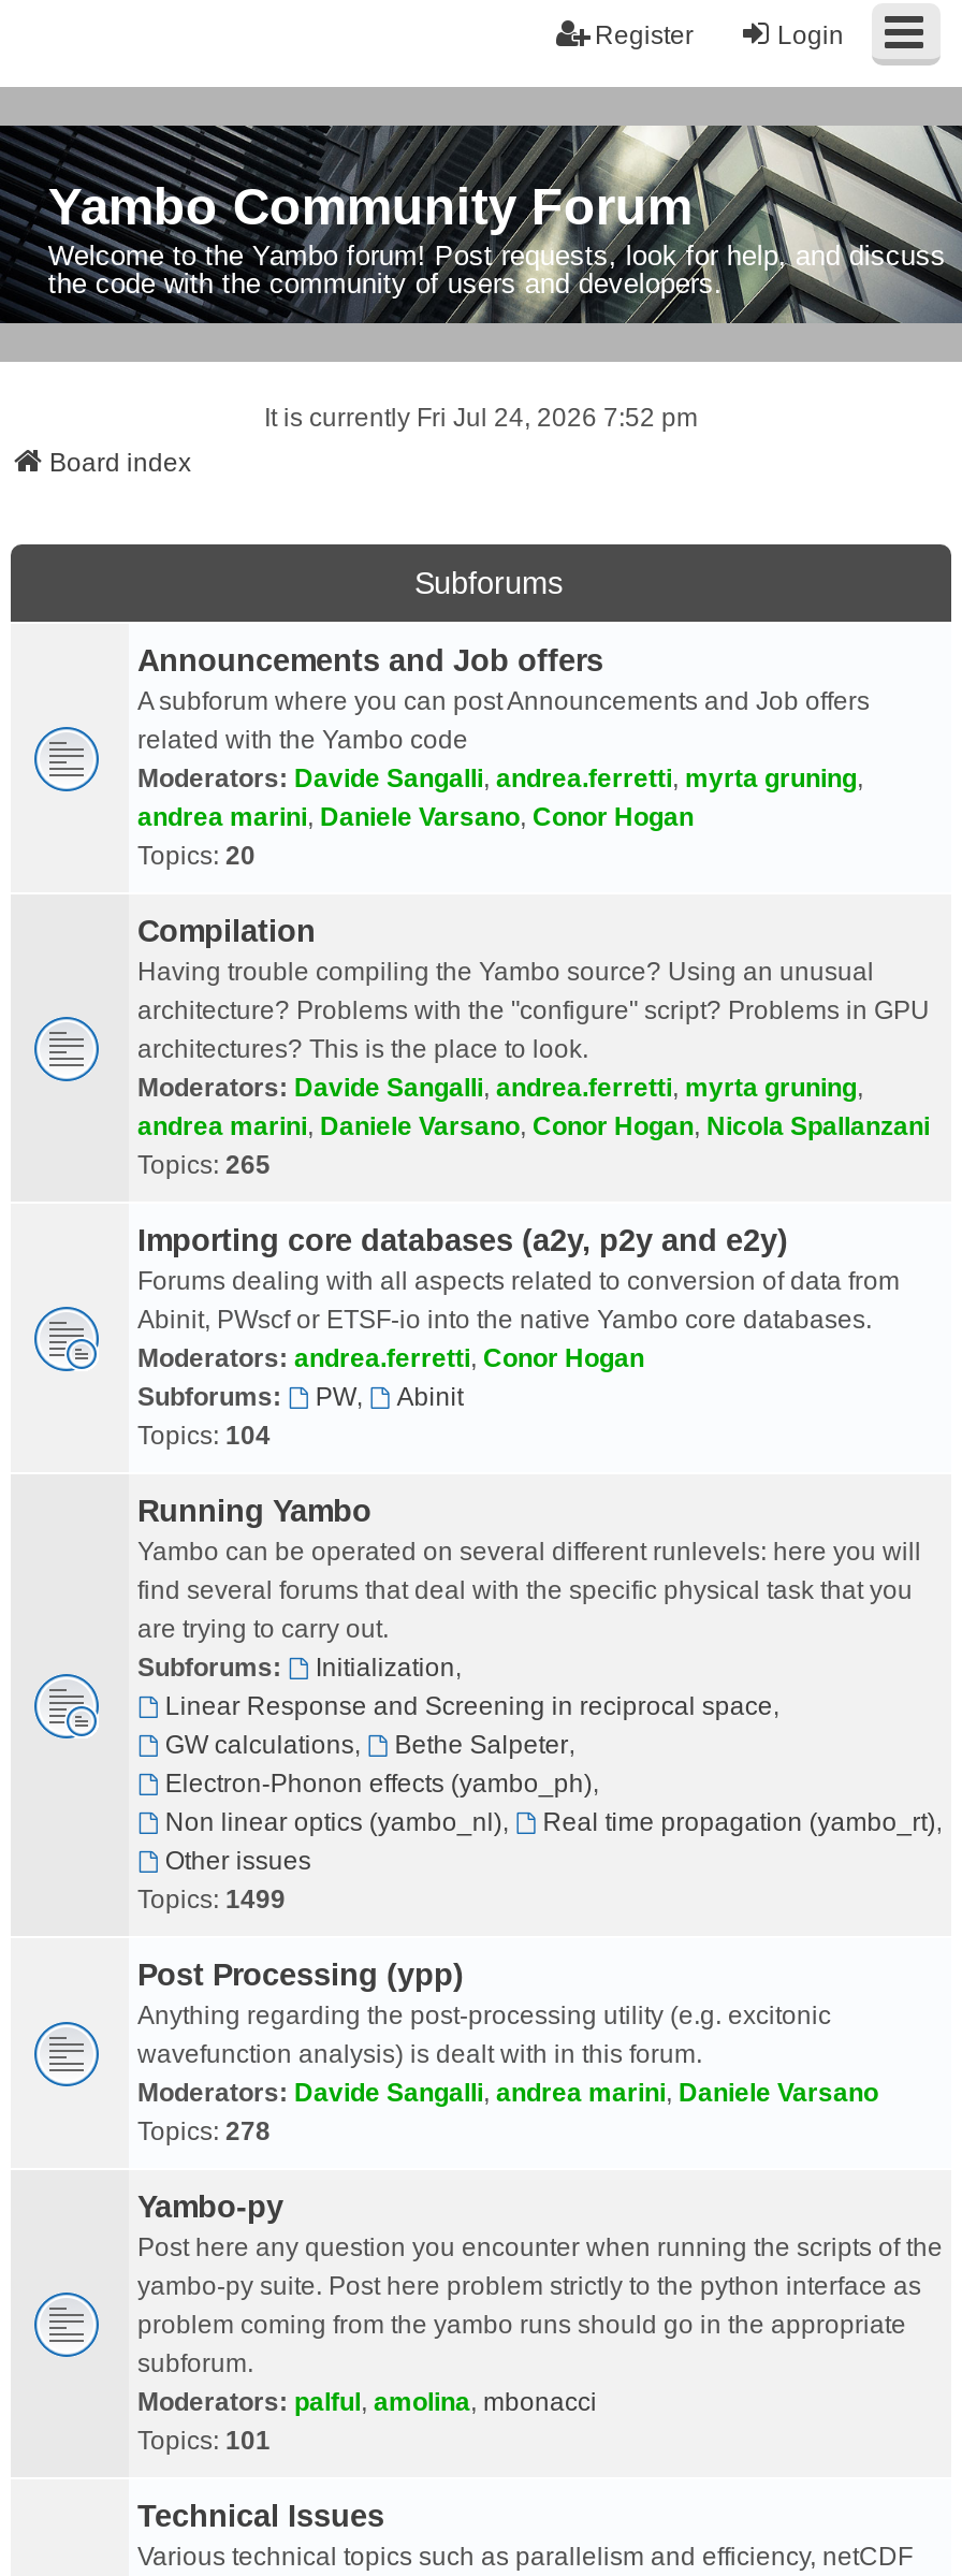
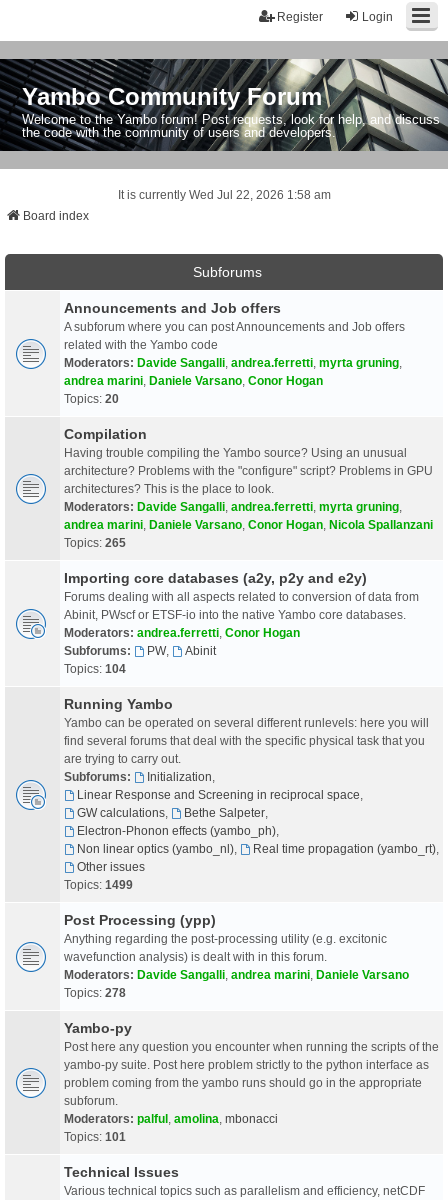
- It is currently Fri Jul 24, 2026 7:52 pm
+ It is currently Wed Jul 22, 2026 1:58 am
